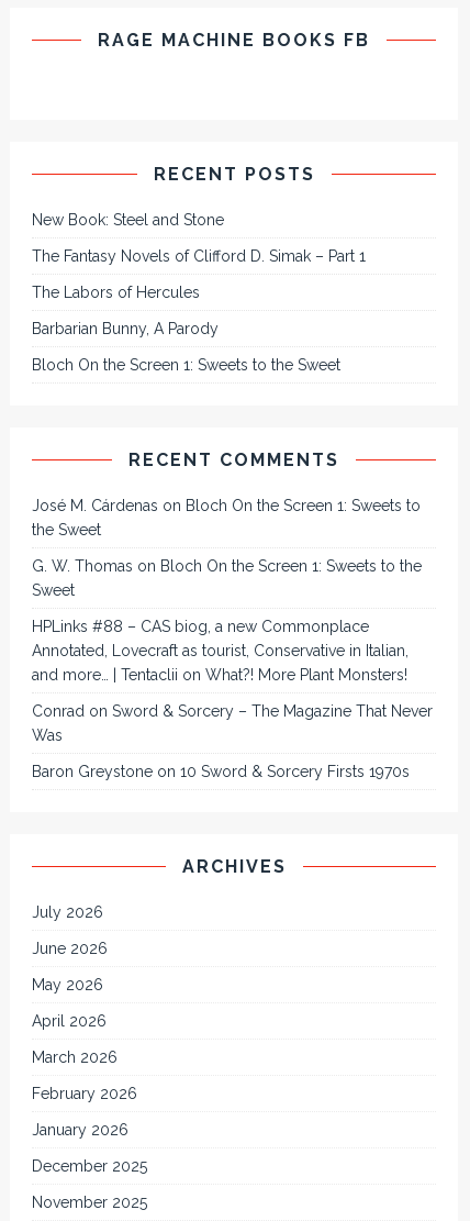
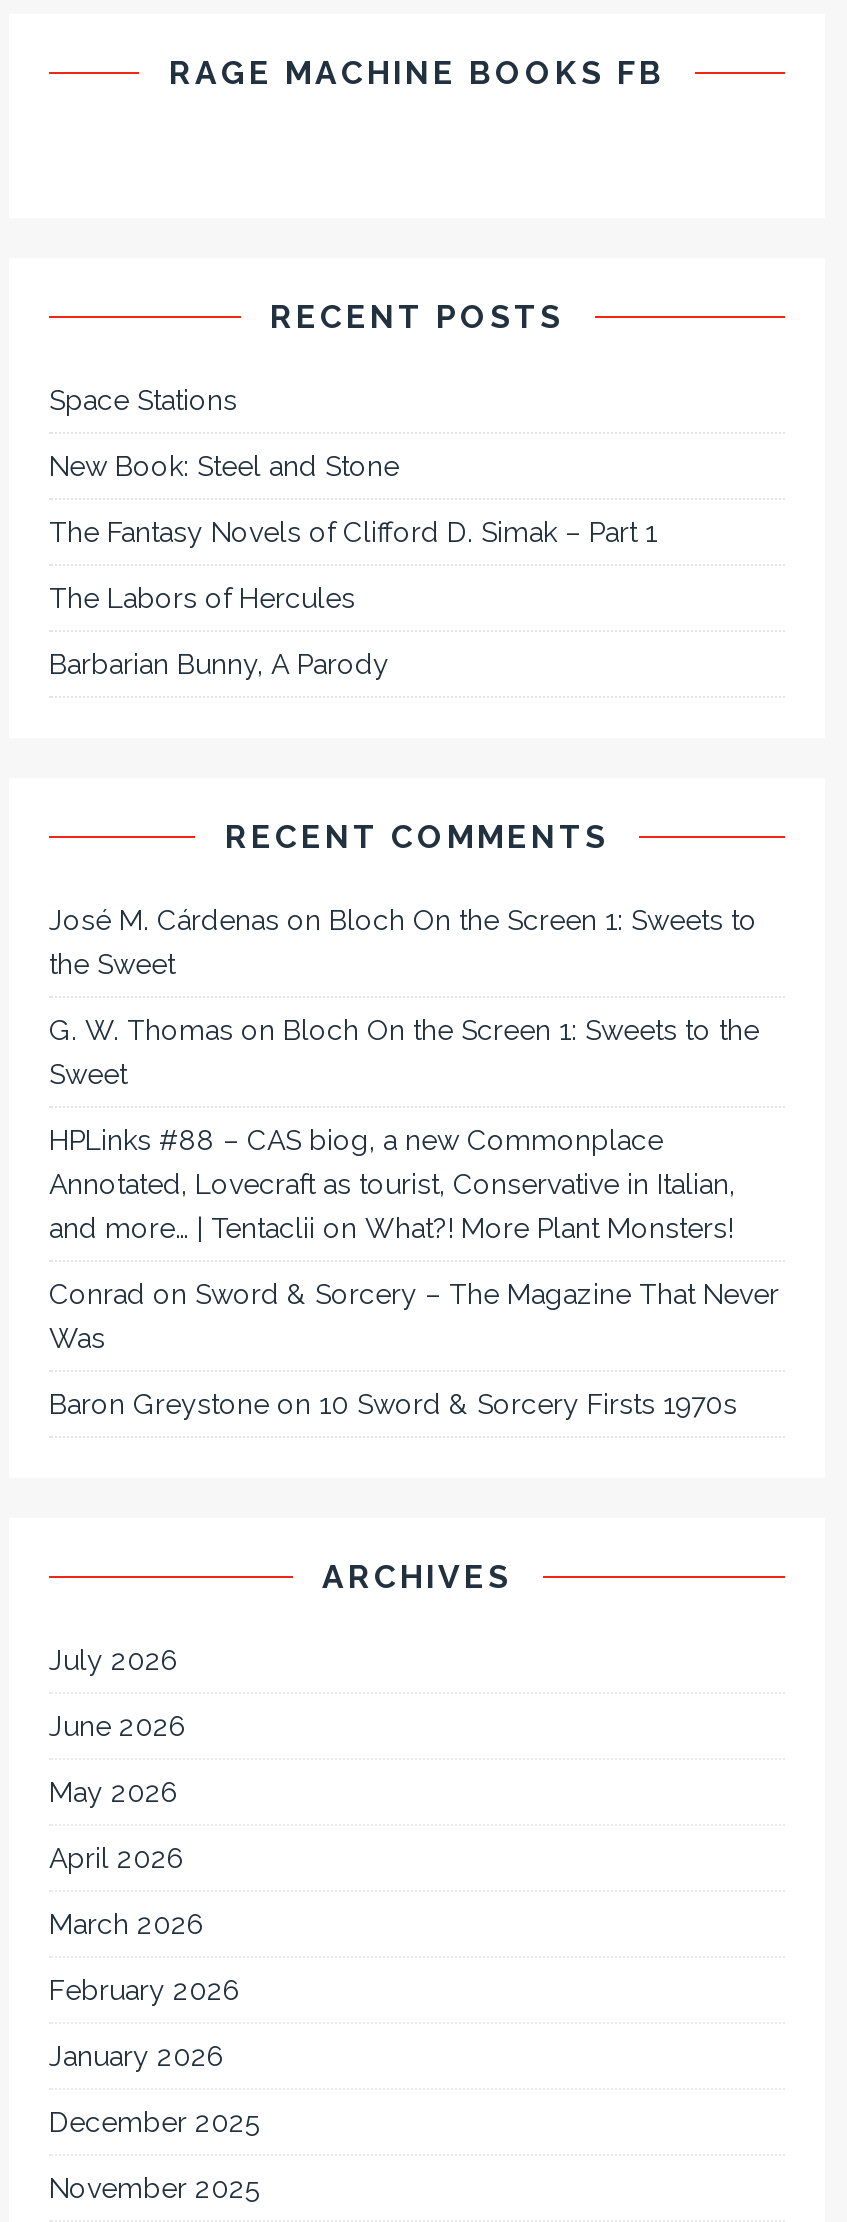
+ Space Stations

moved down: New Book: Steel and Stone | The Fantasy Novels of Clifford D. Simak – Part 1 | The Labors of Hercules | Barbarian Bunny, A Parody

- Bloch On the Screen 1: Sweets to the Sweet
